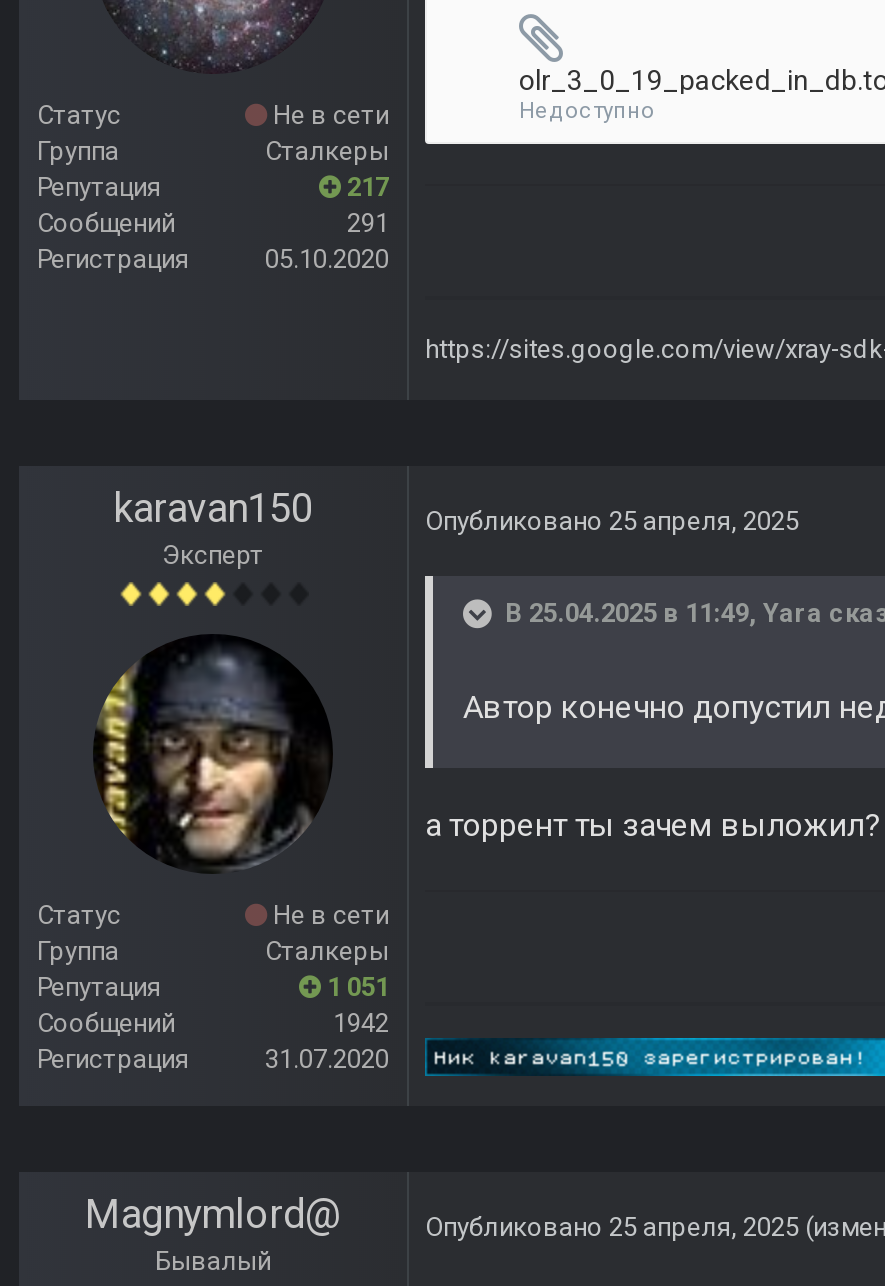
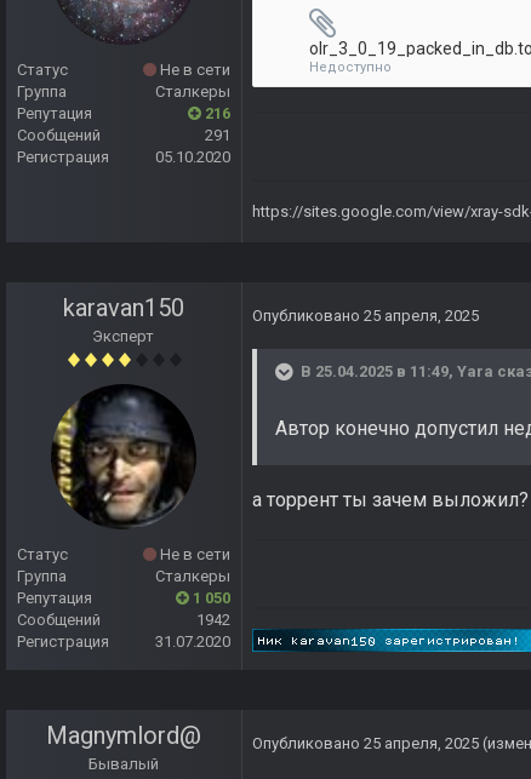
- 217
+ 216

- 1 051
+ 1 050
